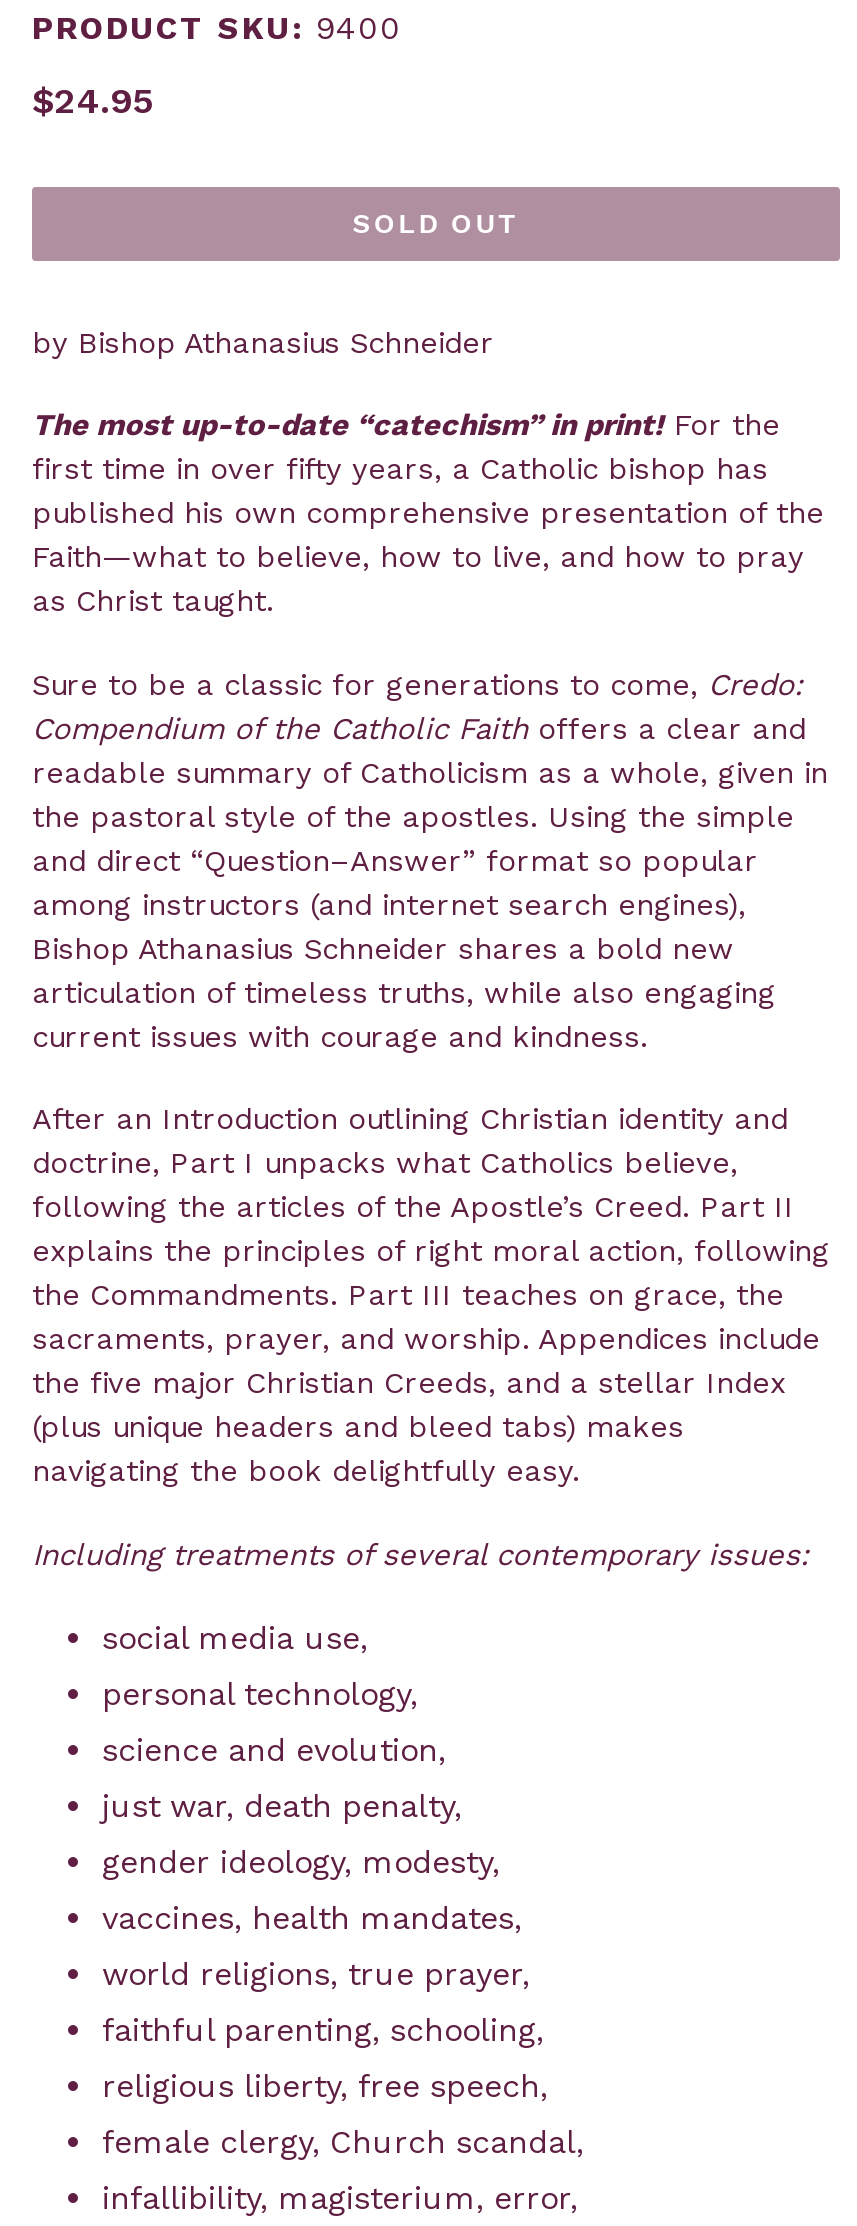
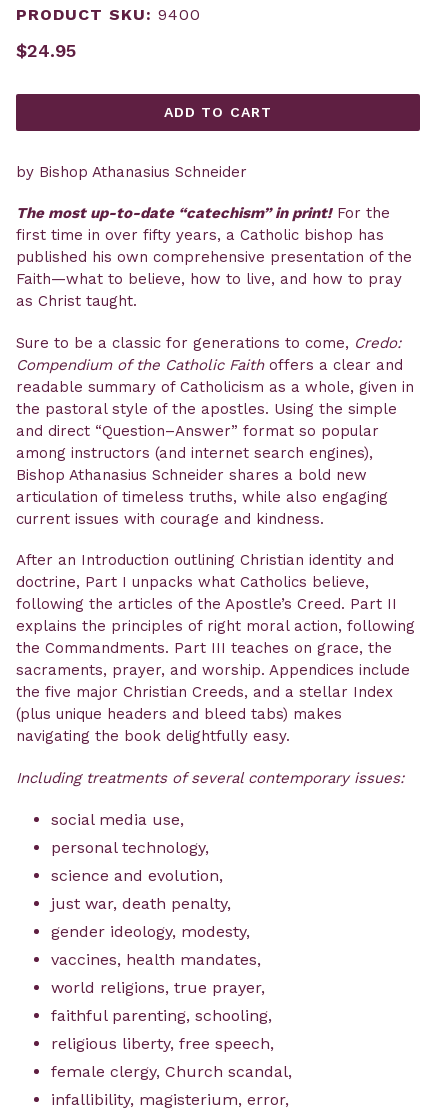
- SOLD OUT
+ ADD TO CART
